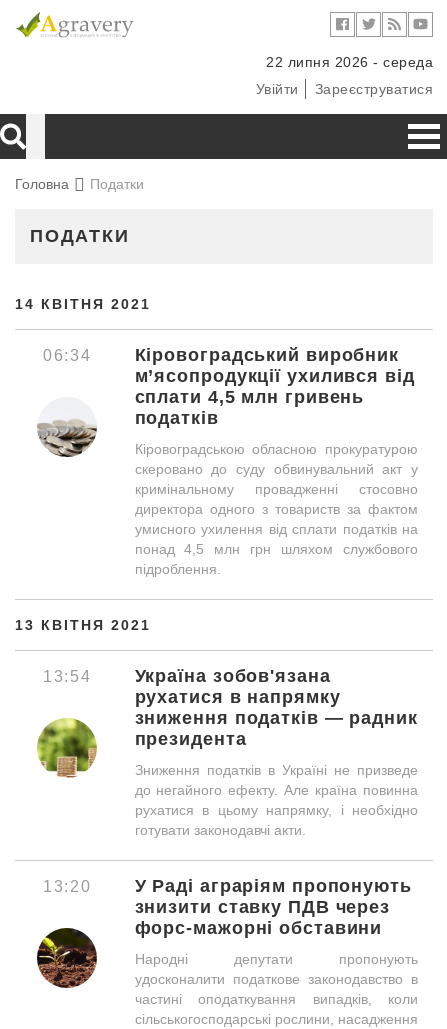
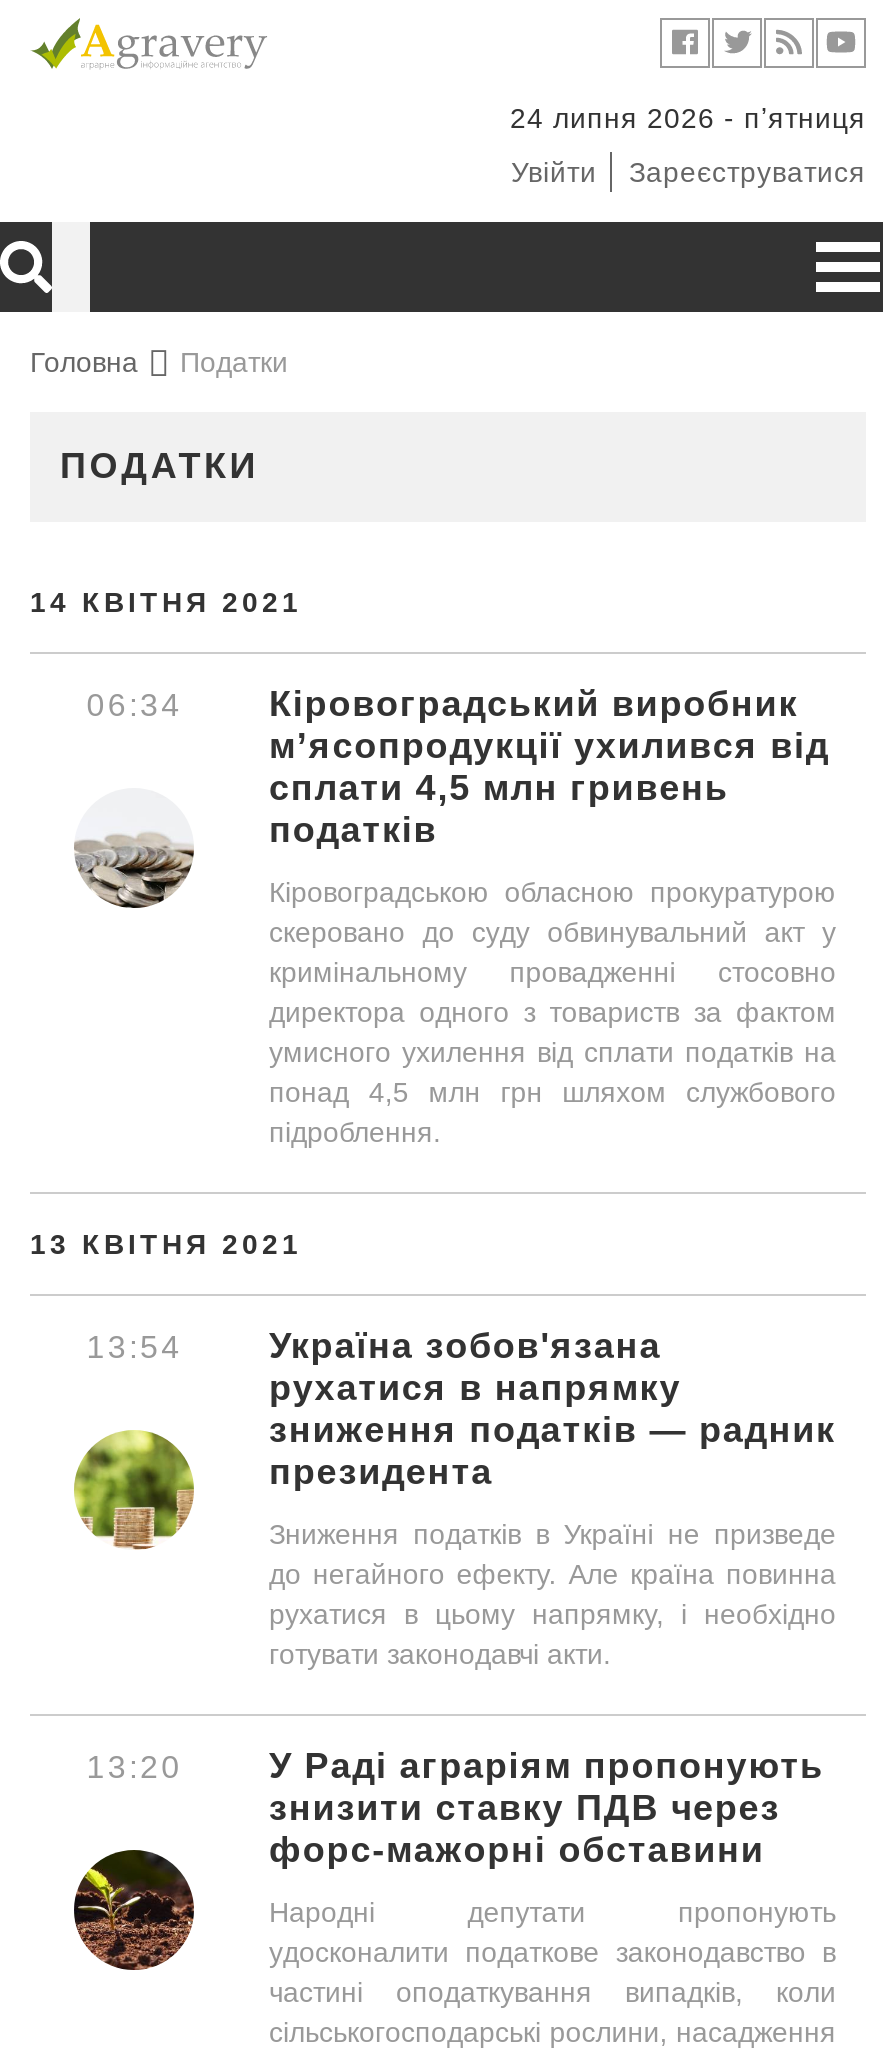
- 22 липня 2026 - середа
+ 24 липня 2026 - пʼятниця
